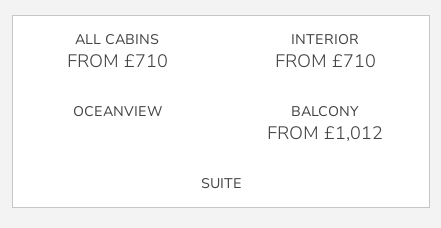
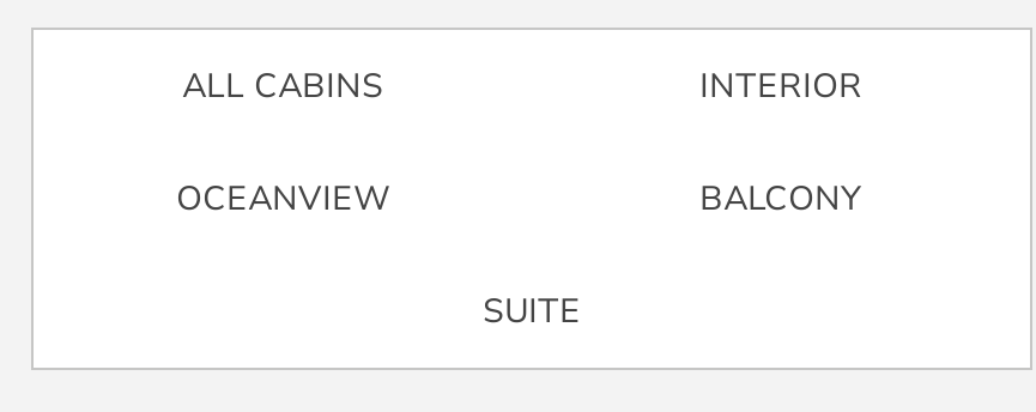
- FROM £710

- FROM £710

- FROM £1,012
